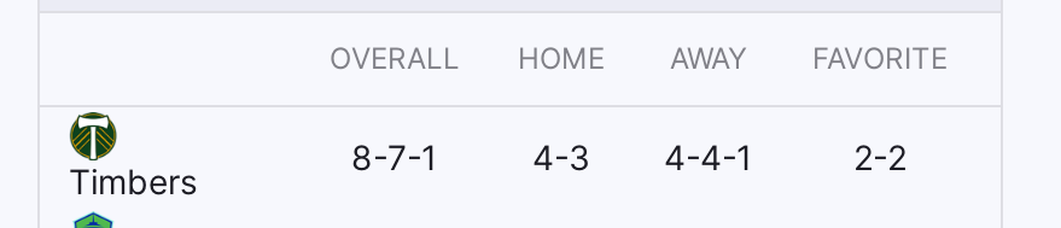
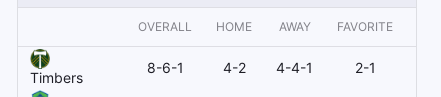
- 8-7-1
+ 8-6-1

- 4-3 4-4-1
+ 4-2 4-4-1

- 2-2
+ 2-1
